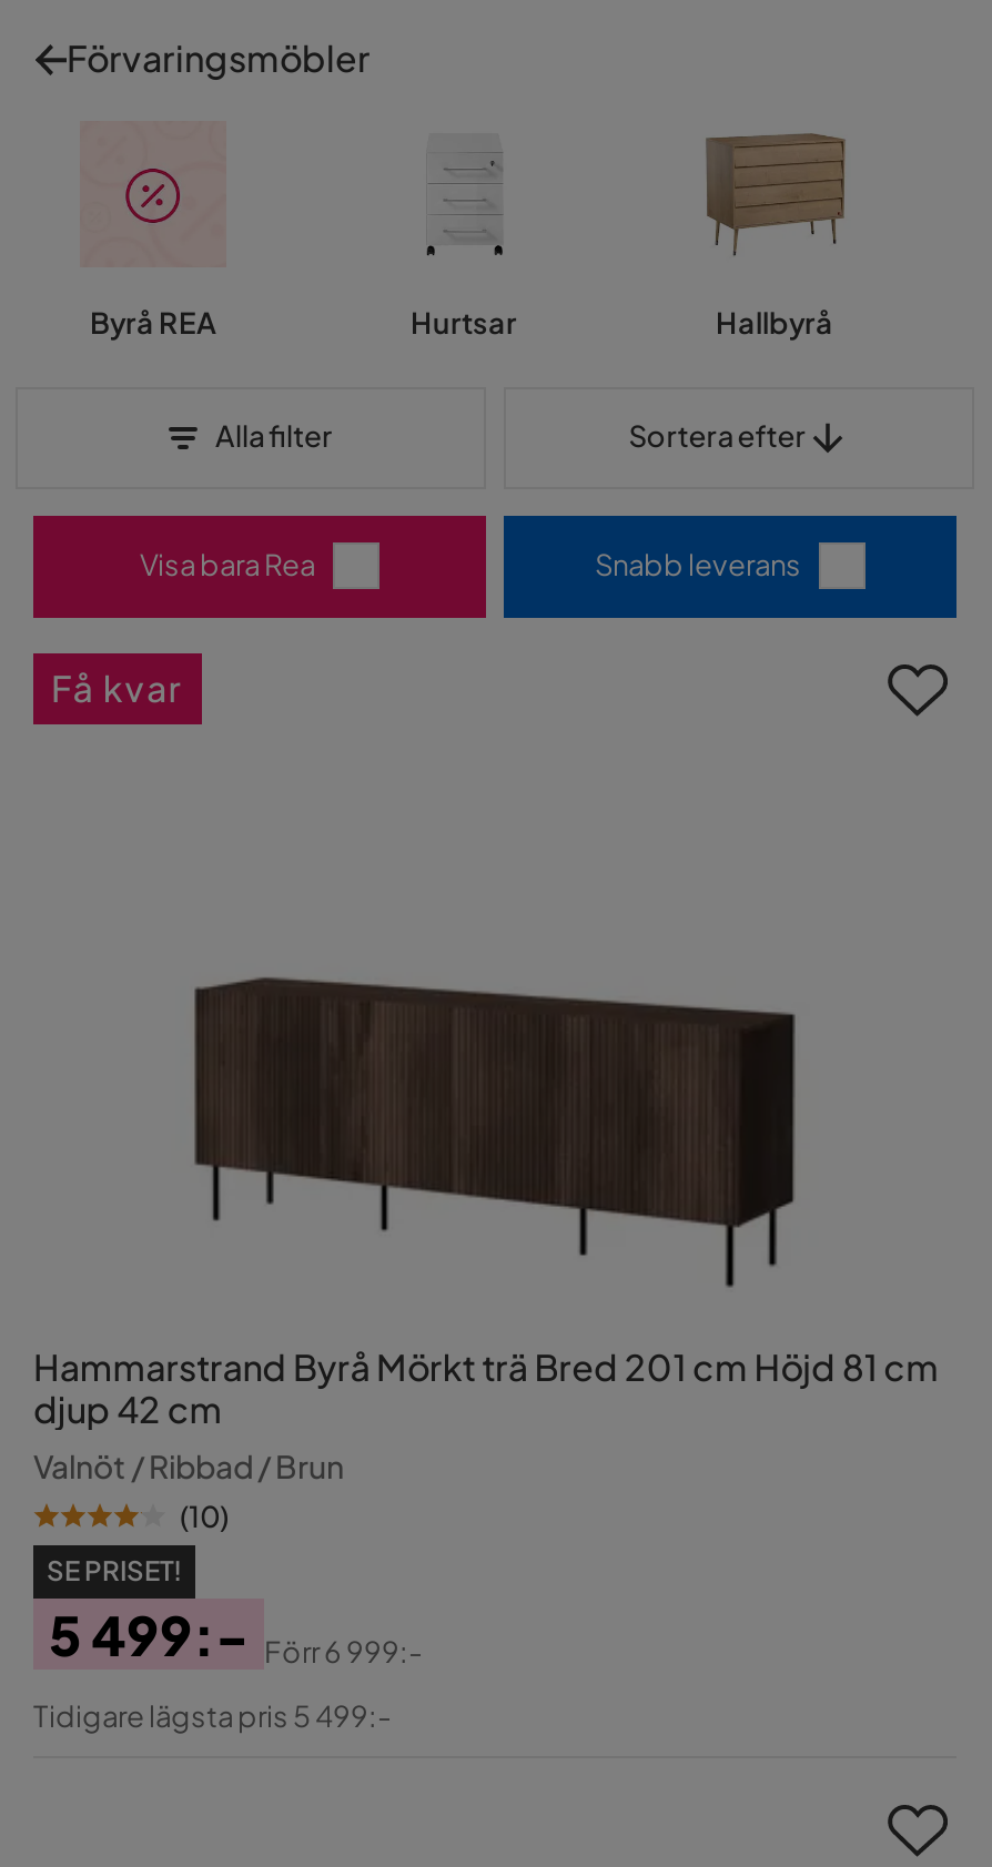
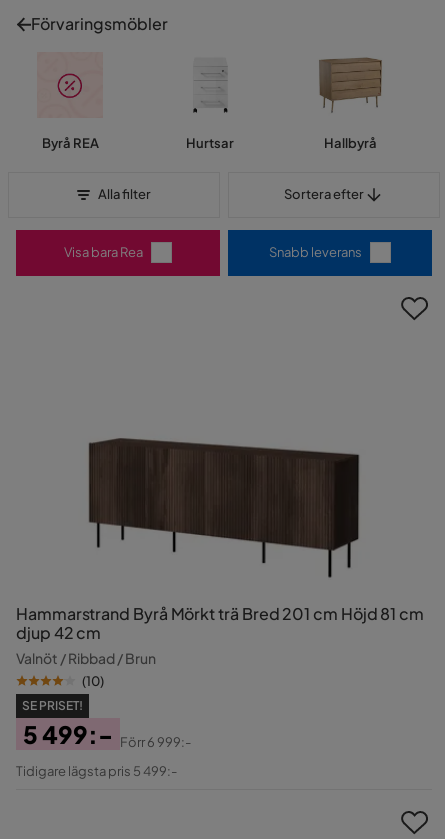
- Få kvar
